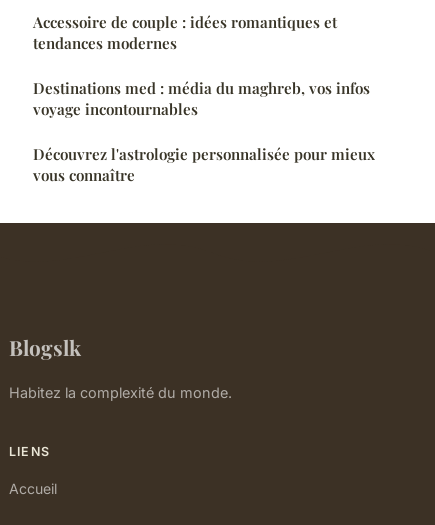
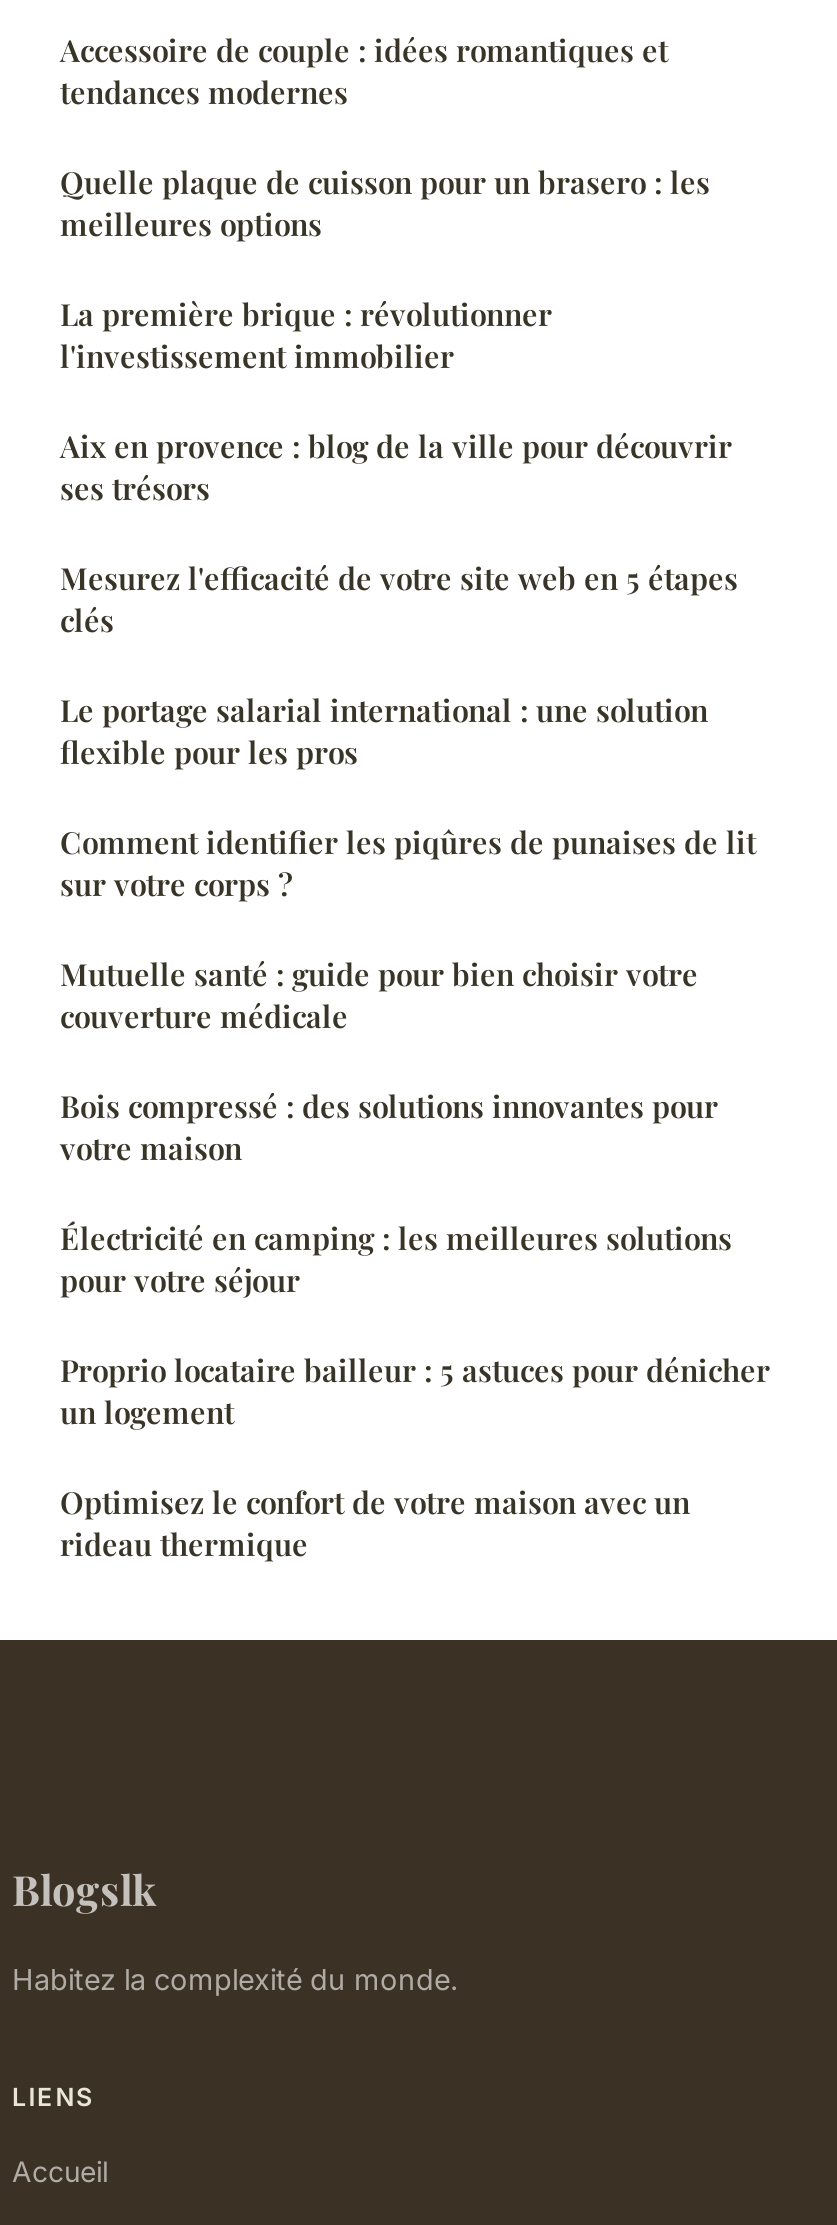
- Destinations med : média du maghreb, vos infos
- voyage incontournables
- Découvrez l'astrologie personnalisée pour mieux
- vous connaître
+ Quelle plaque de cuisson pour un brasero : les
+ meilleures options
+ La première brique : révolutionner
+ l'investissement immobilier
+ Aix en provence : blog de la ville pour découvrir
+ ses trésors
+ Mesurez l'efficacité de votre site web en 5 étapes
+ clés
+ Le portage salarial international : une solution
+ flexible pour les pros
+ Comment identifier les piqûres de punaises de lit
+ sur votre corps ?
+ Mutuelle santé : guide pour bien choisir votre
+ couverture médicale
+ Bois compressé : des solutions innovantes pour
+ votre maison
+ Électricité en camping : les meilleures solutions
+ pour votre séjour
+ Proprio locataire bailleur : 5 astuces pour dénicher
+ un logement
+ Optimisez le confort de votre maison avec un
+ rideau thermique
